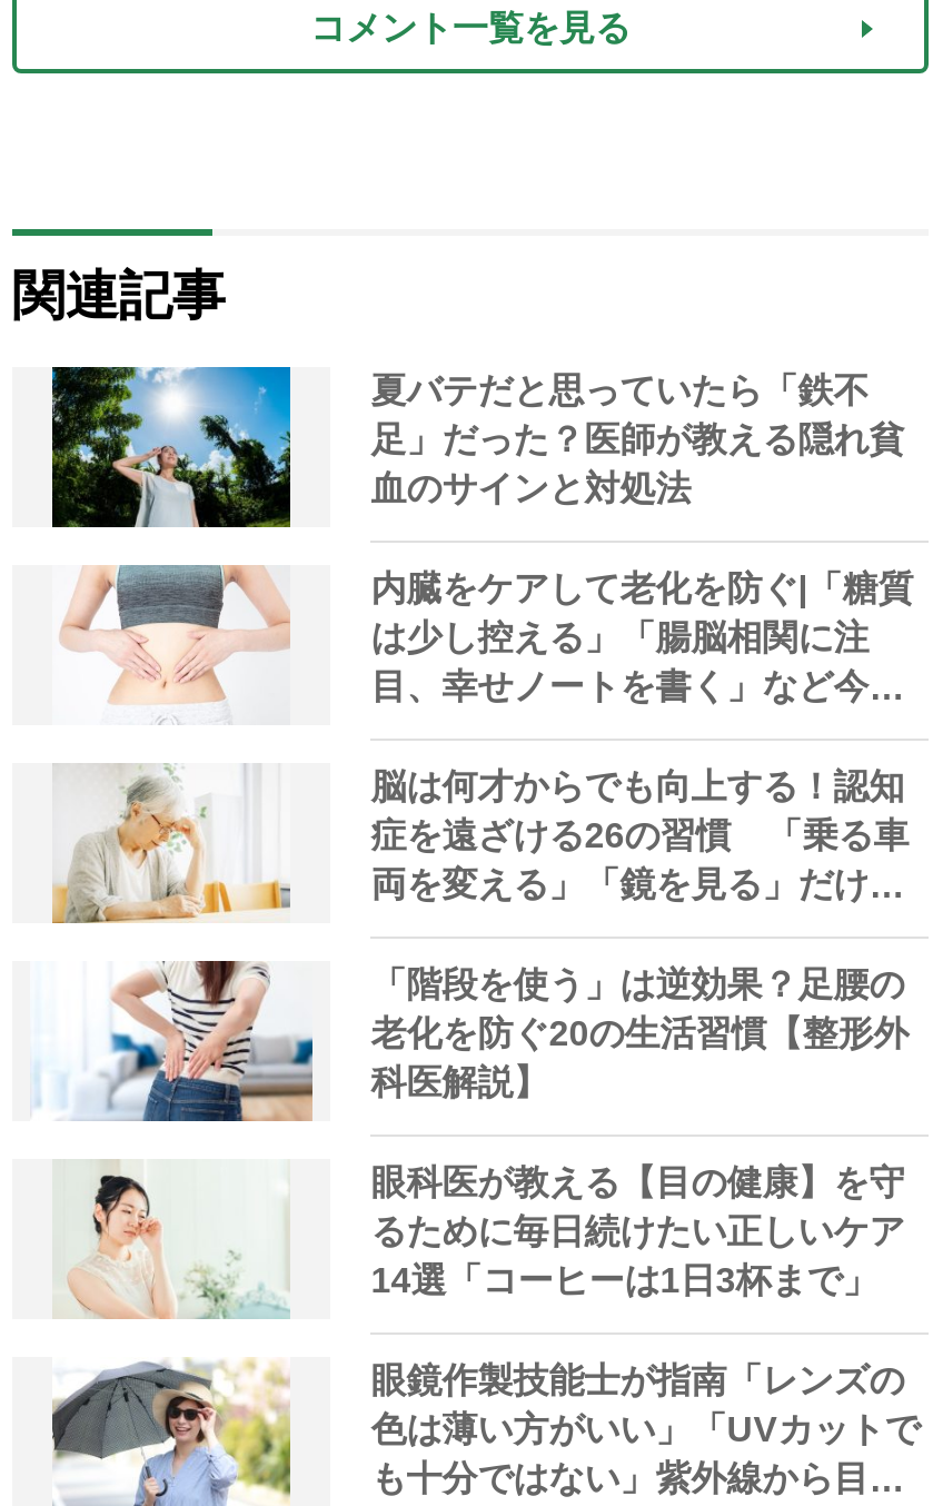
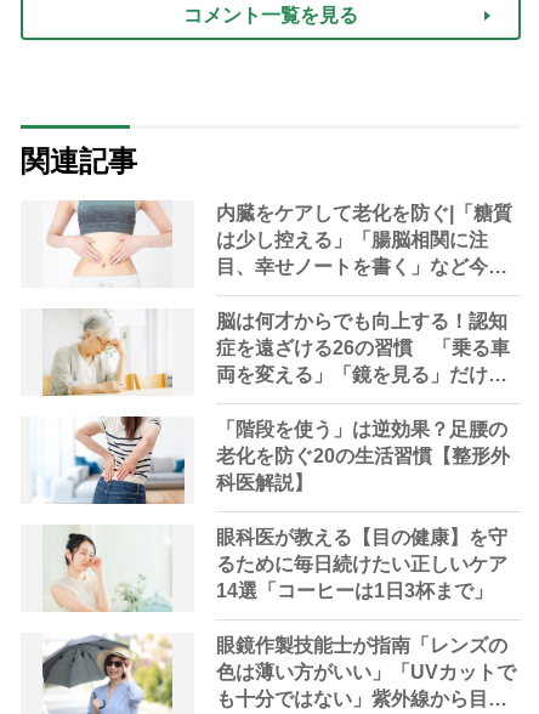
- [image]
- 夏バテだと思っていたら「鉄不
- 足」だった？医師が教える隠れ貧
- 血のサインと対処法
